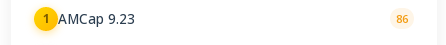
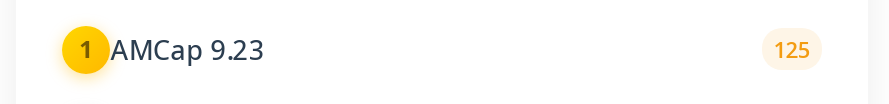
- 86
+ 125
